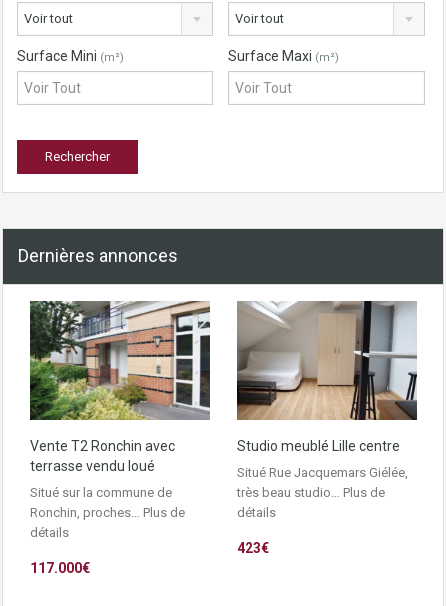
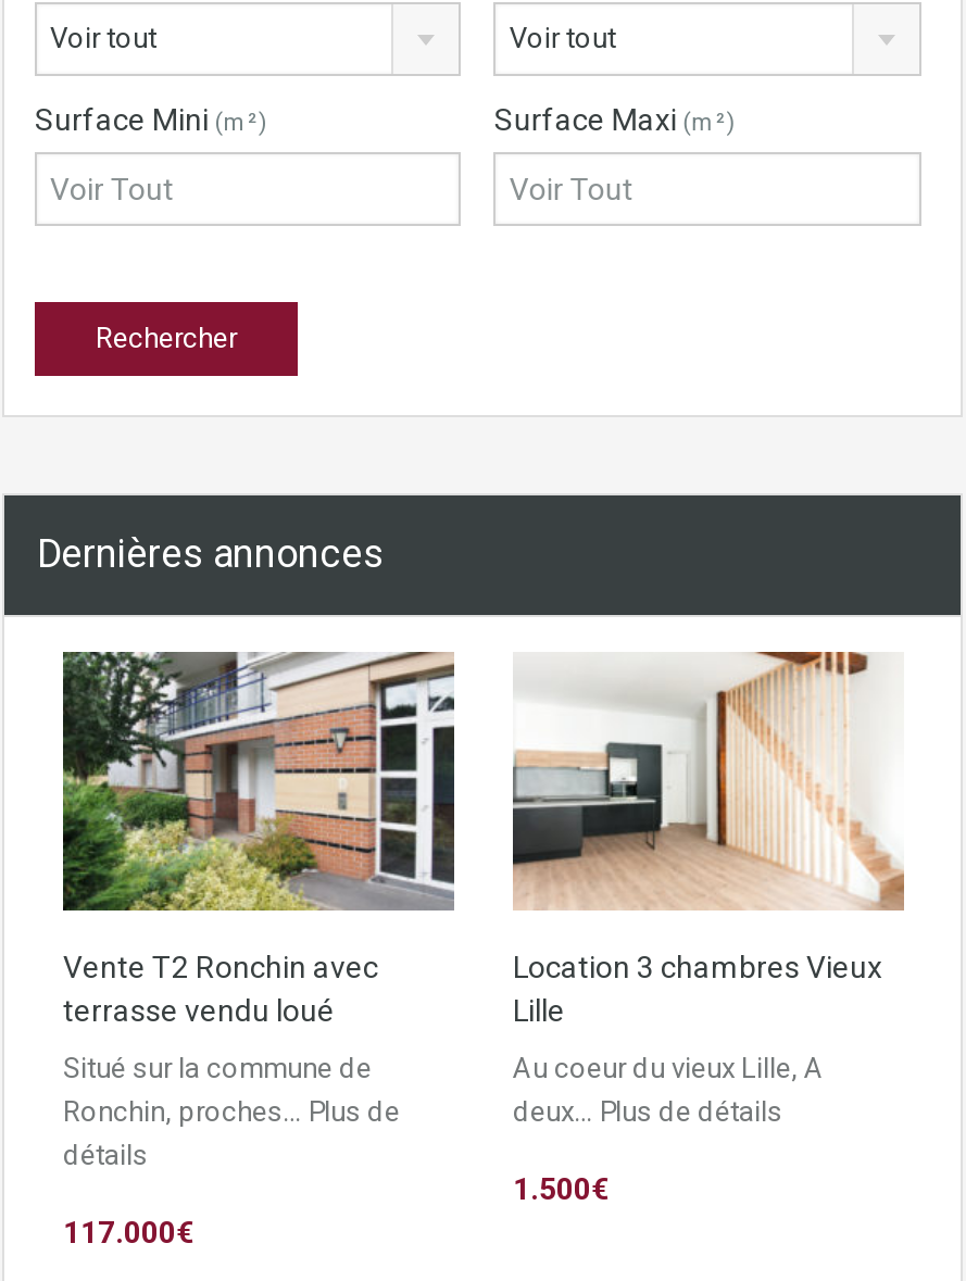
- [image]
- Studio meublé Lille centre
+ [image]
+ Location 3 chambres Vieux
+ Lille

- Situé Rue Jacquemars Giélée,
- très beau studio… Plus de
- détails
+ Au coeur du vieux Lille, A
+ deux… Plus de détails

- 423€
+ 1.500€
